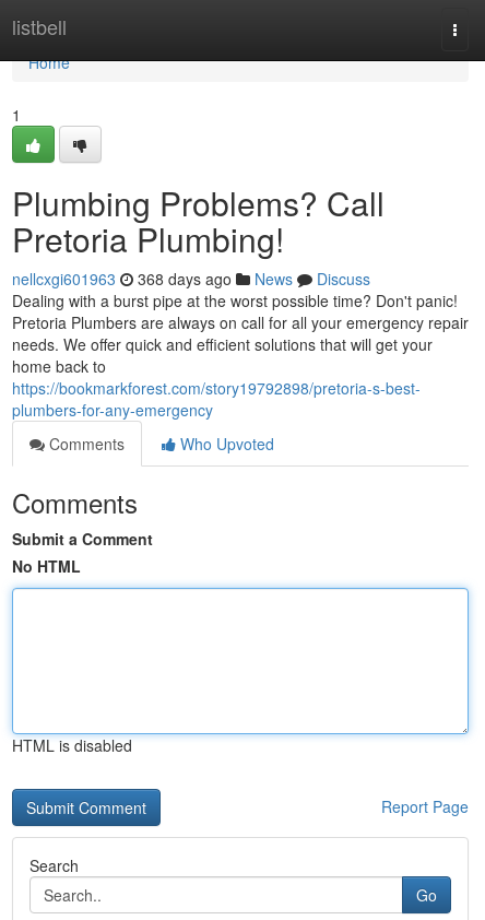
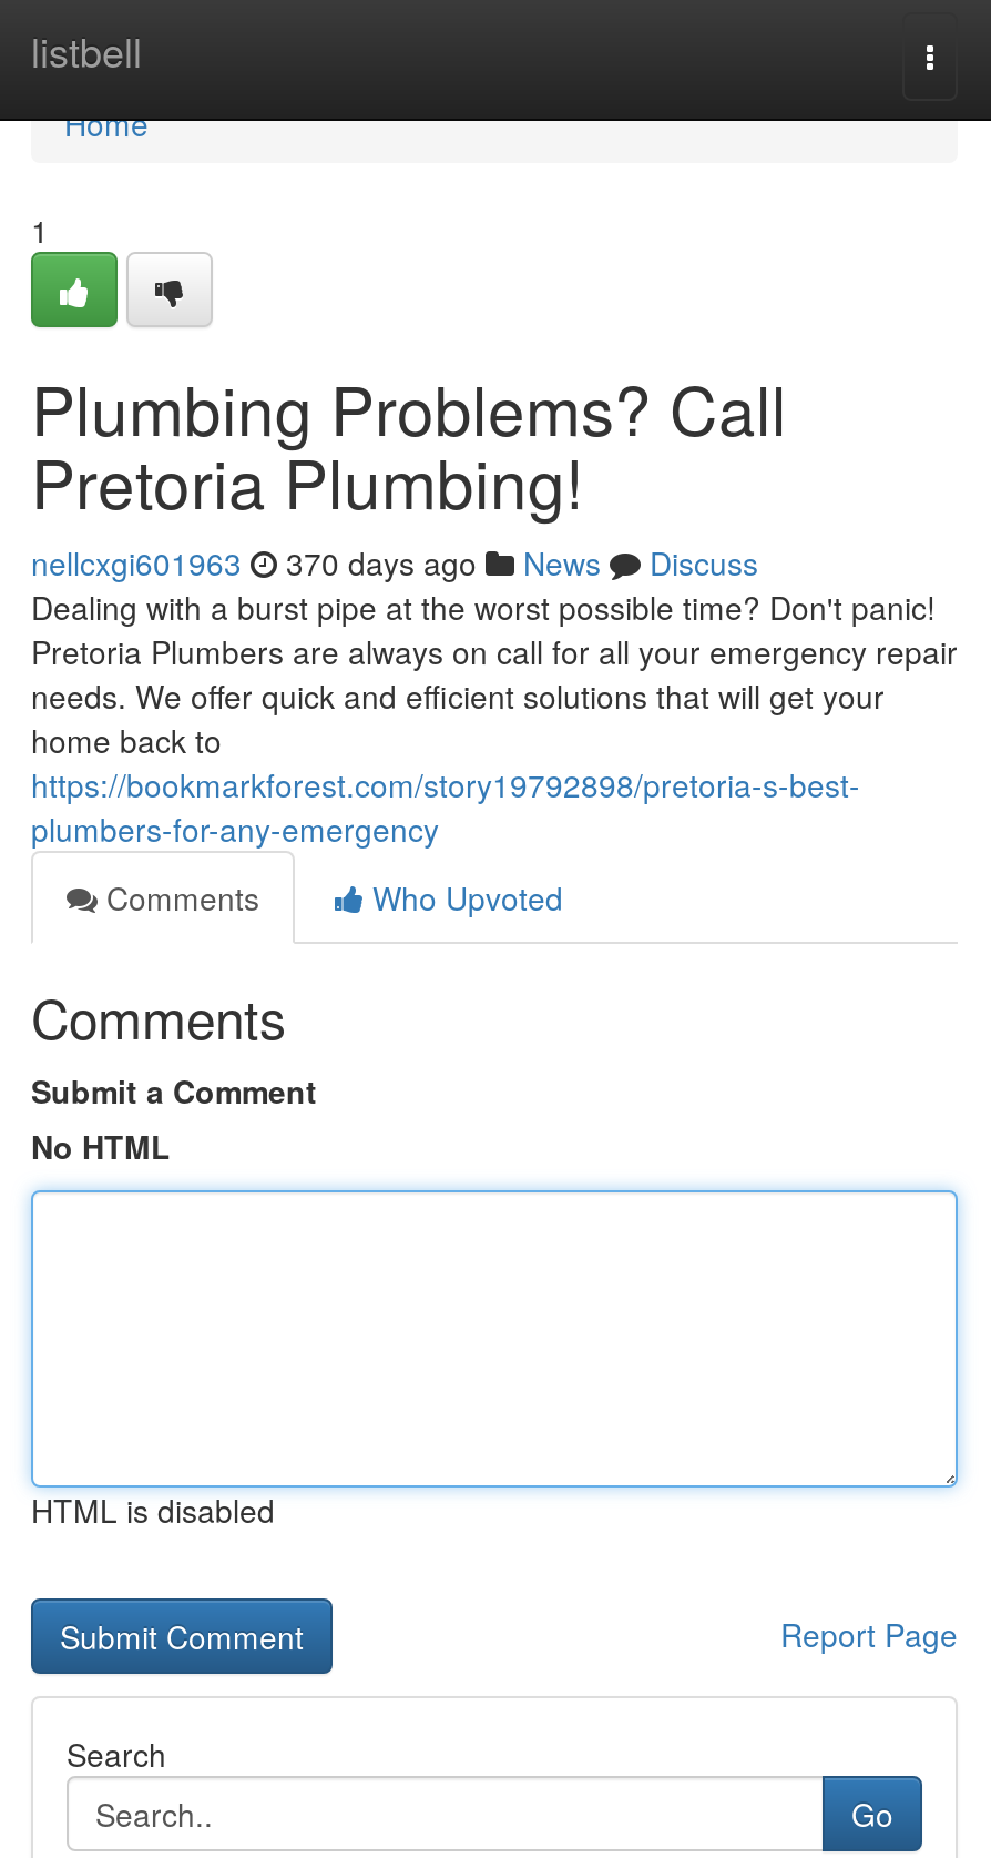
- nellcxgi601963 368 days ago News Discuss
+ nellcxgi601963 370 days ago News Discuss
